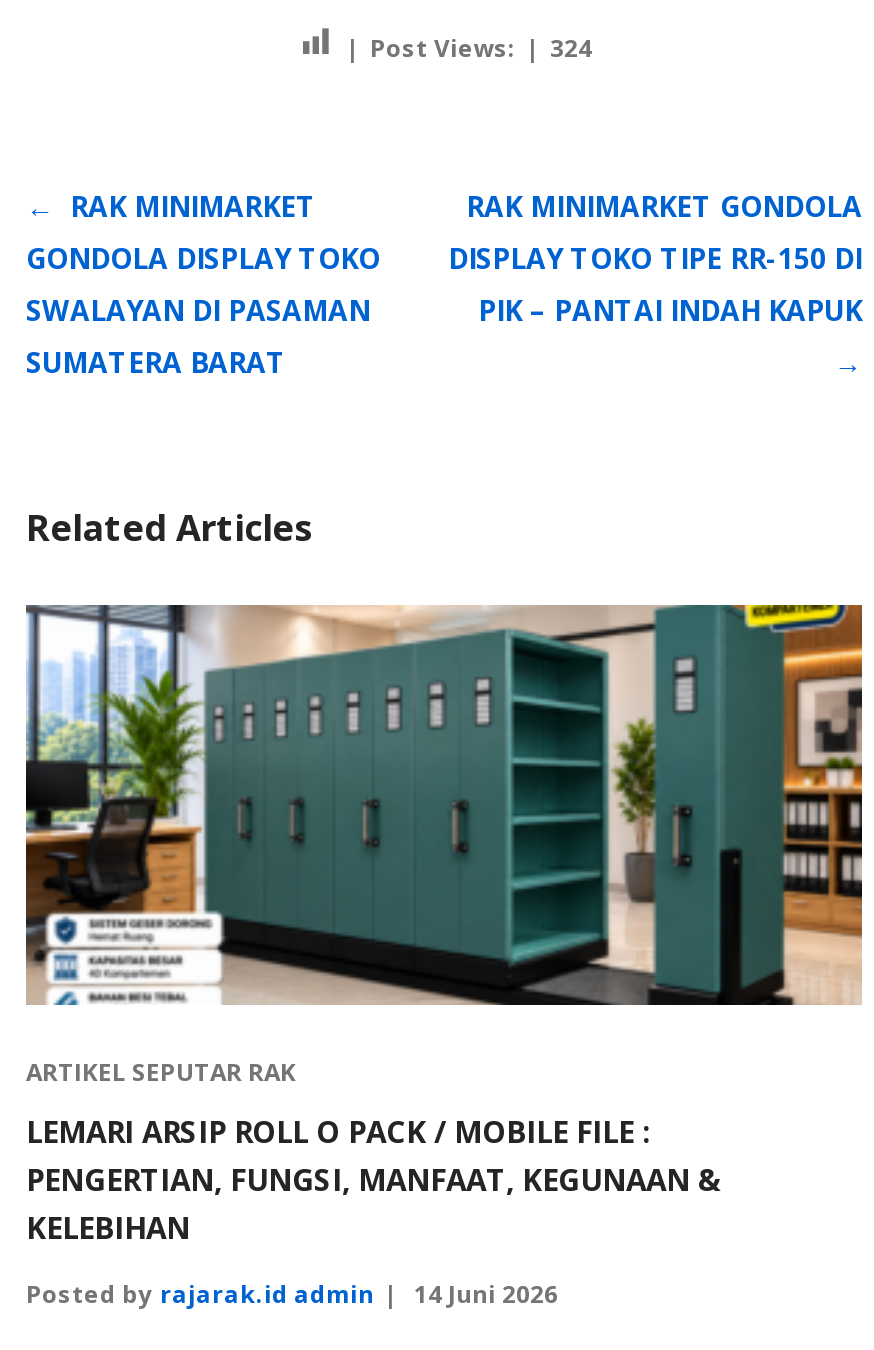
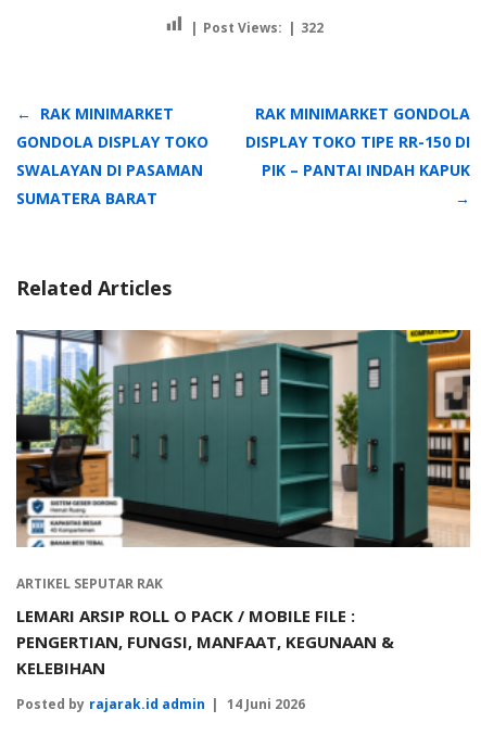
- Post Views: 324
+ Post Views: 322
